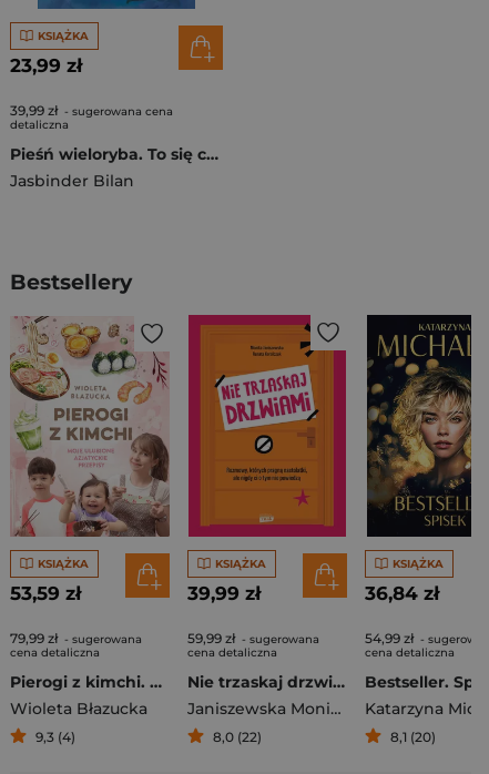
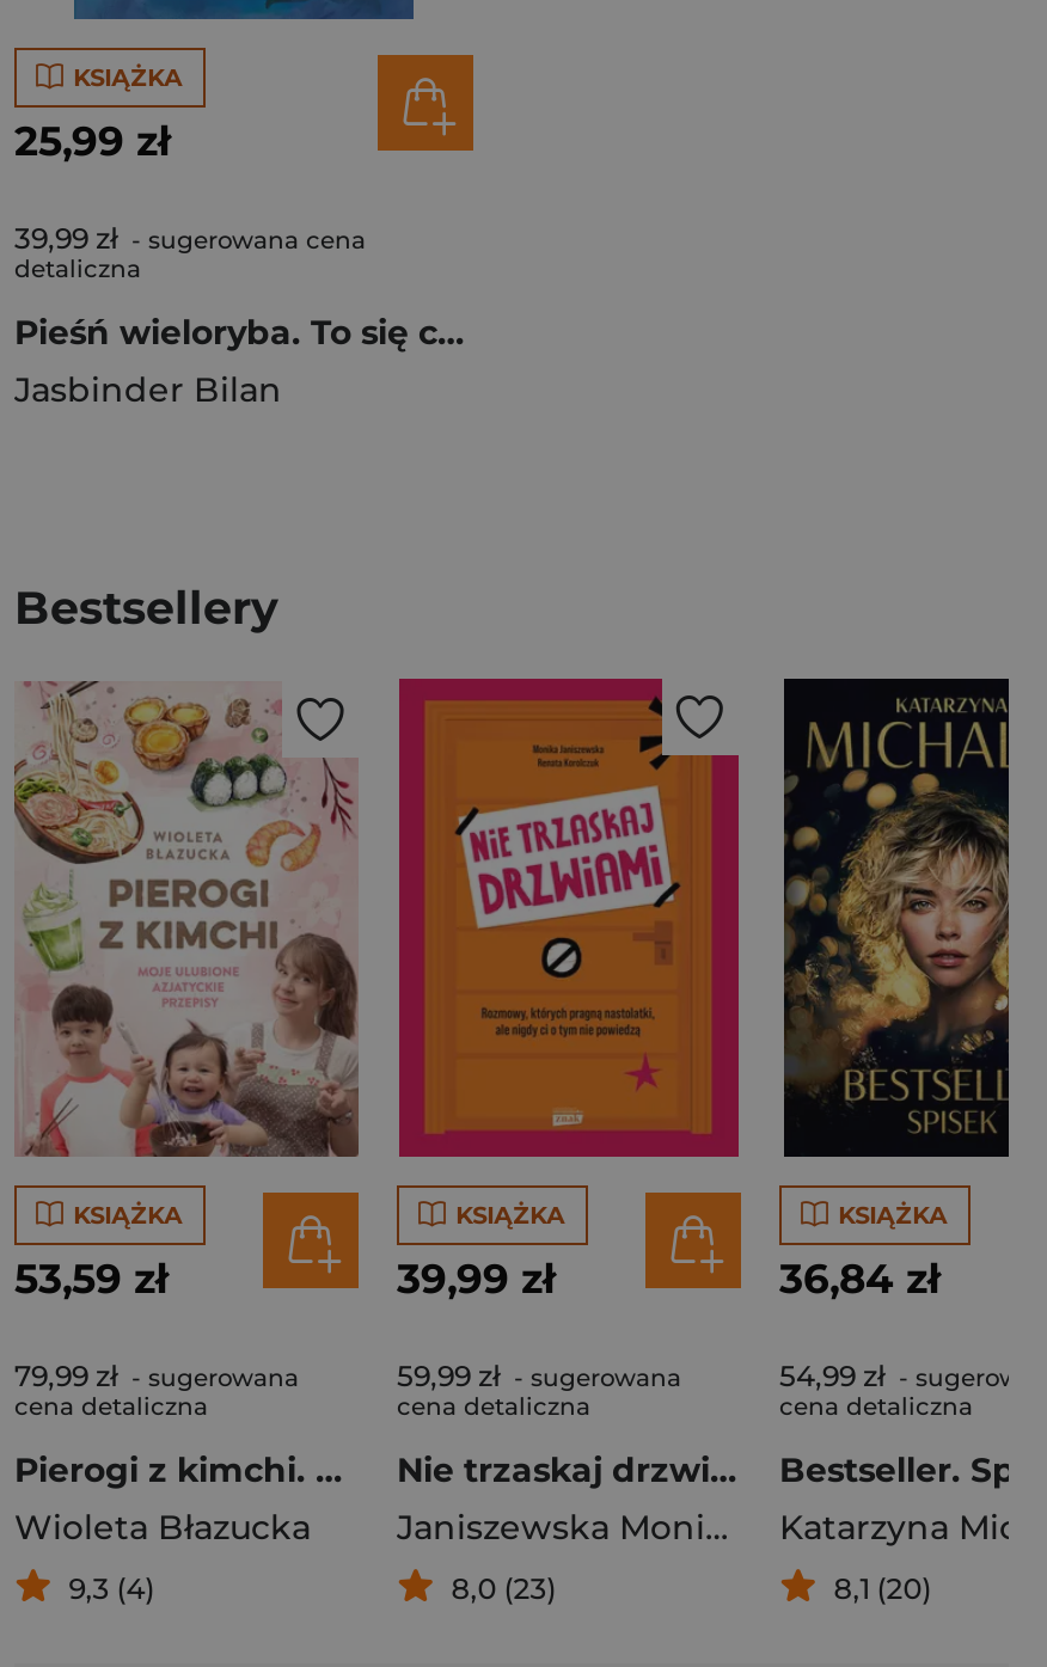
- 23,99 zł
+ 25,99 zł

- 8,0 (22)
+ 8,0 (23)
